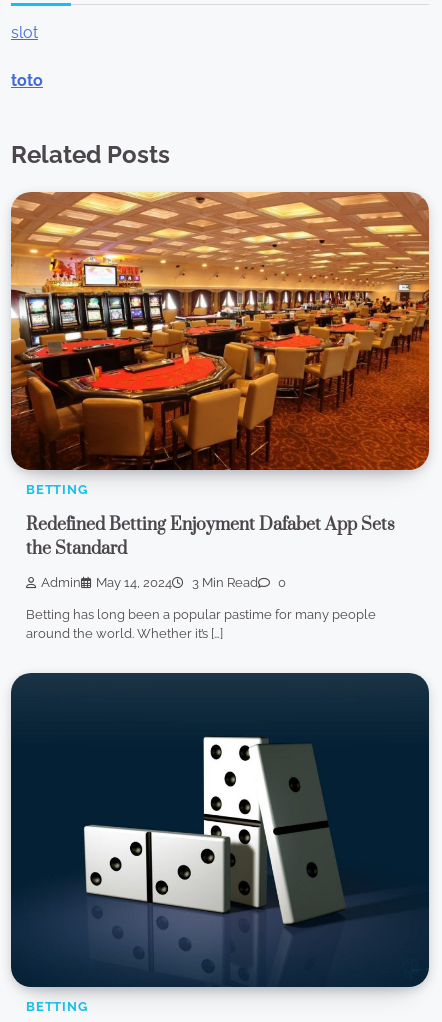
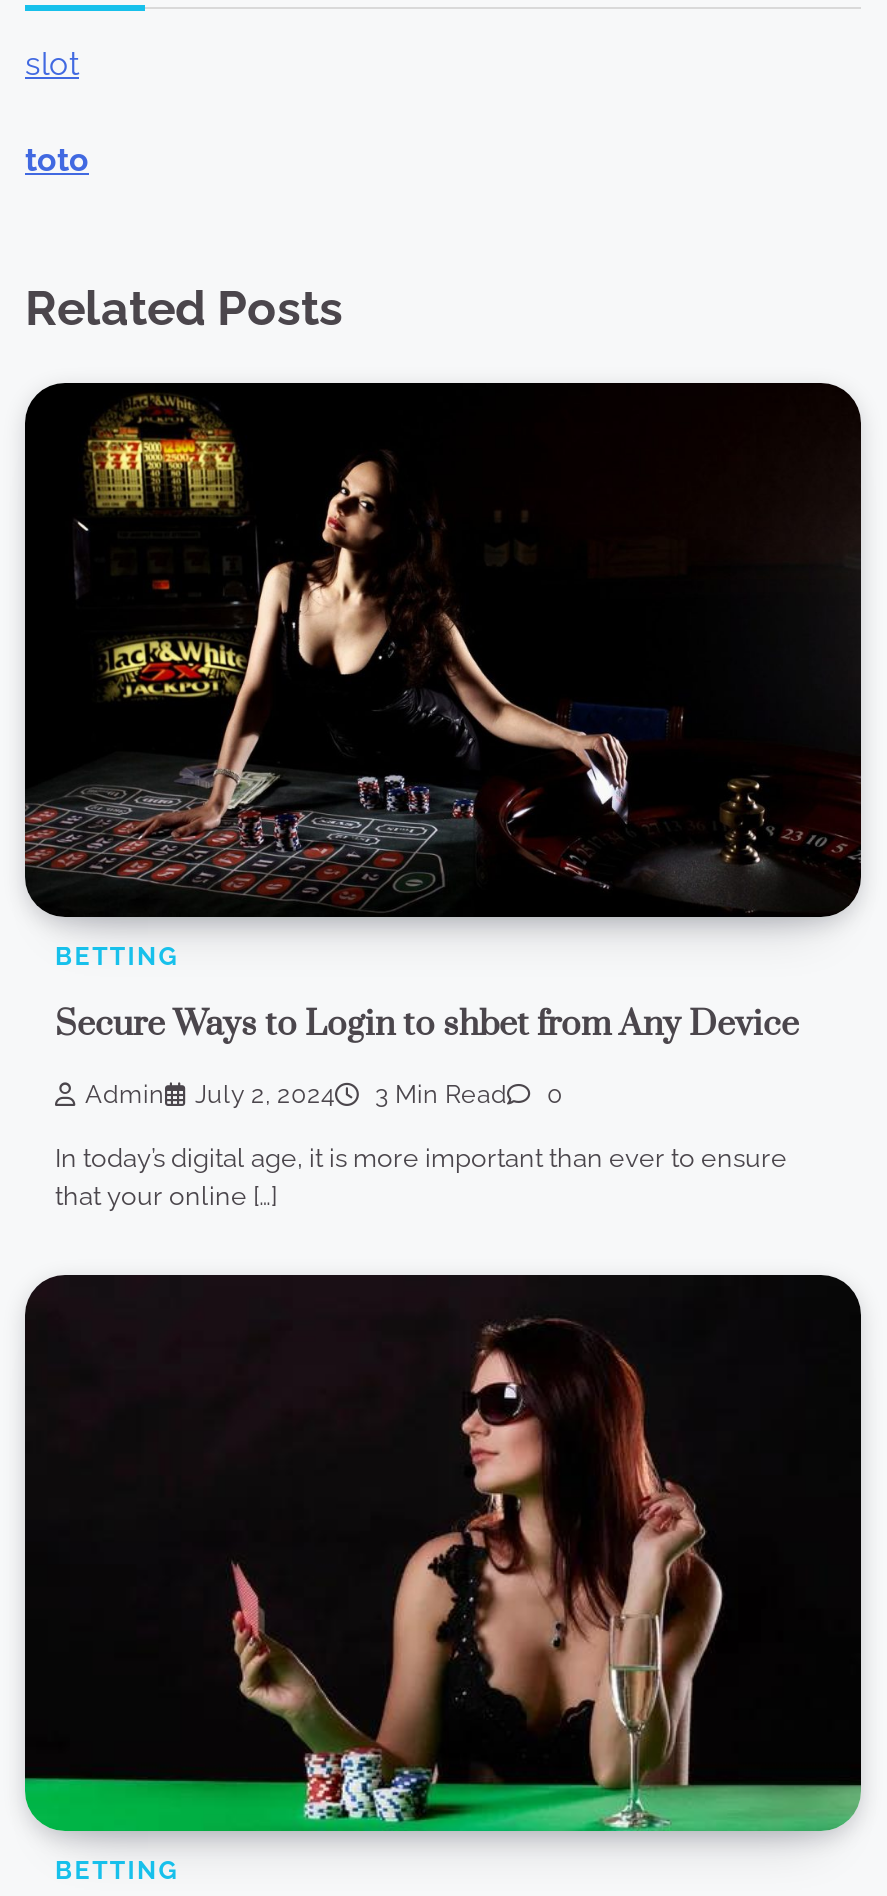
- [image]
+ [image]

- Redefined Betting Enjoyment Dafabet App Sets
- the Standard
+ Secure Ways to Login to shbet from Any Device

- May 14, 2024
+ July 2, 2024

- Betting has long been a popular pastime for many people
- around the world. Whether it’s […]
+ In today’s digital age, it is more important than ever to ensure
+ that your online […]

- [image]
+ [image]
